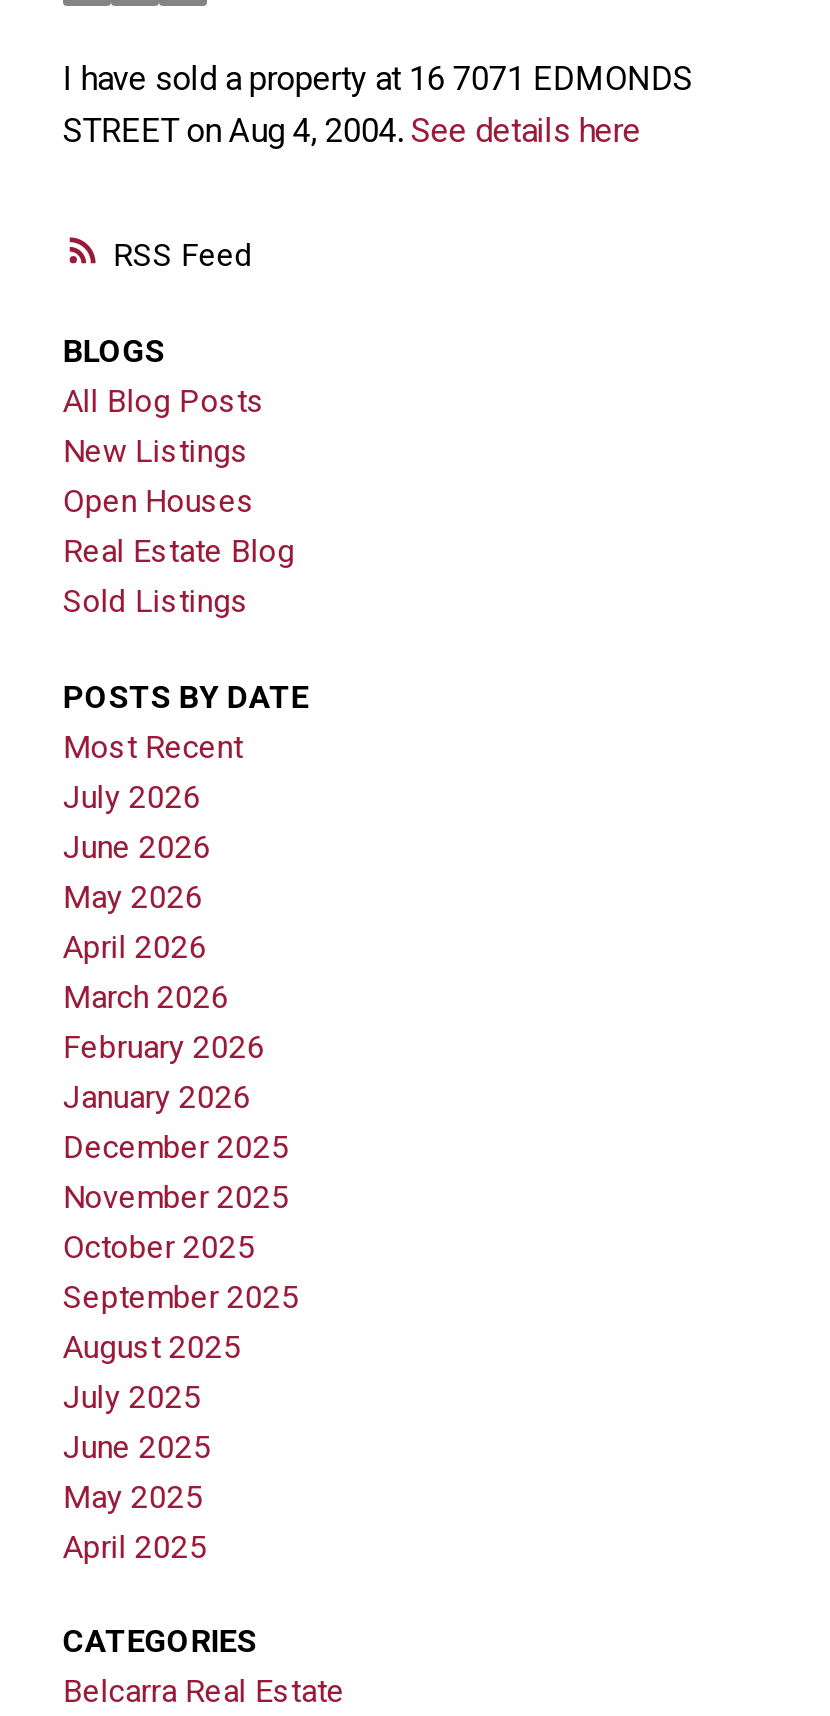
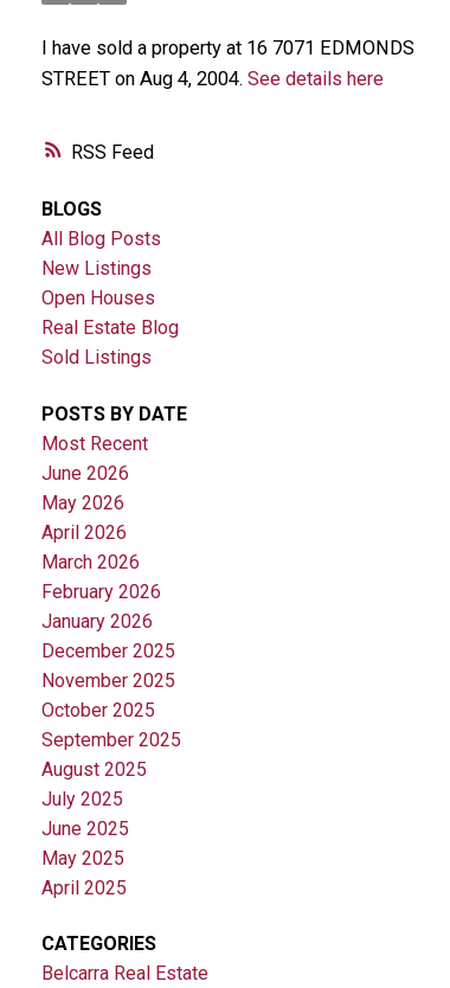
- July 2026
